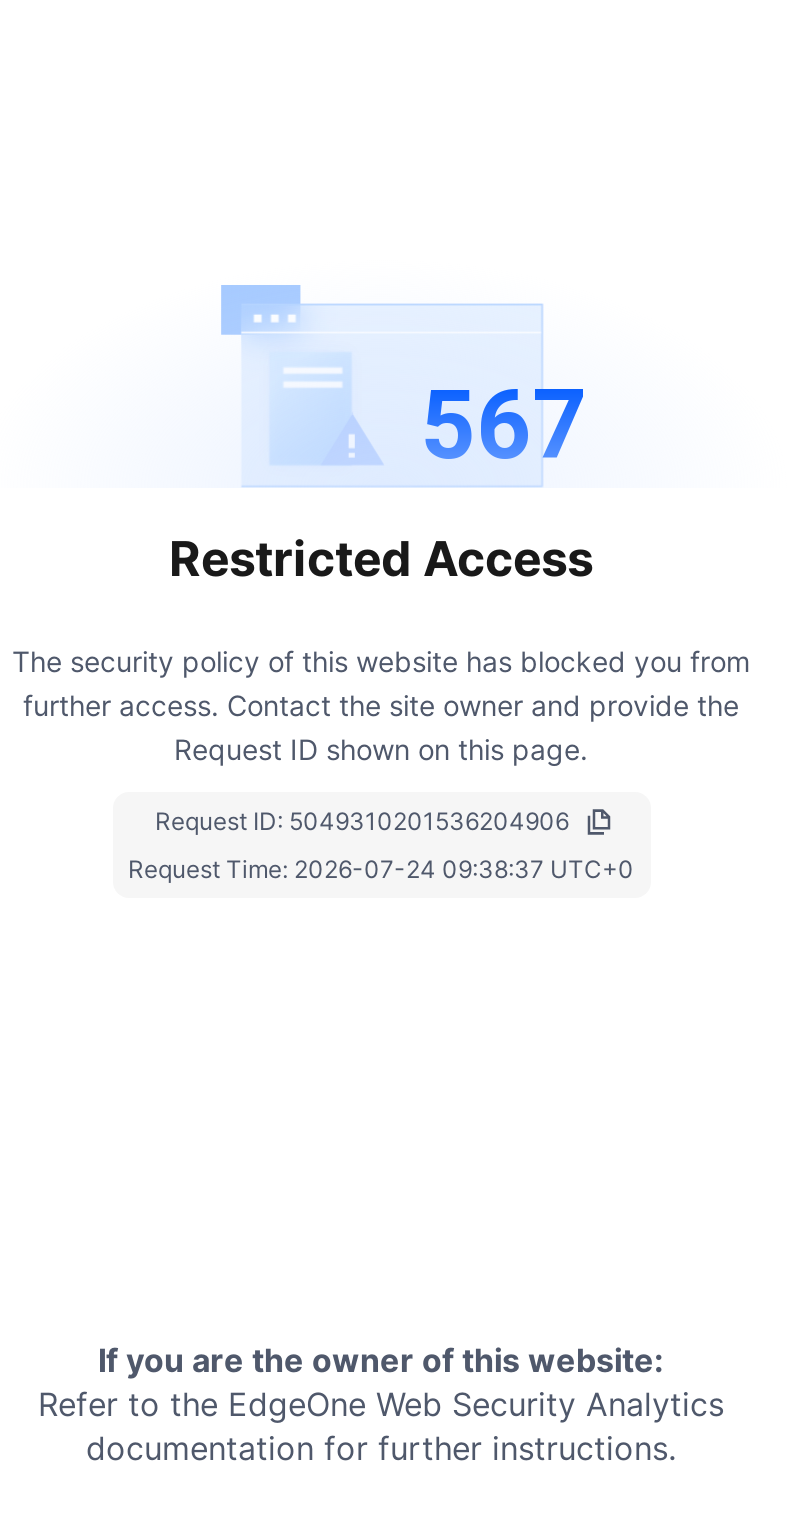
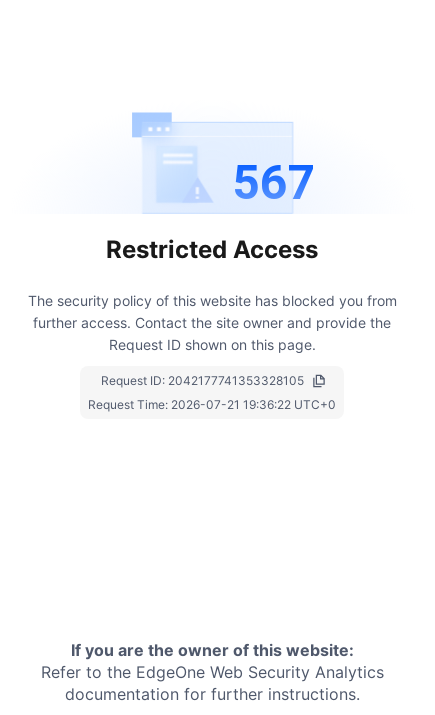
- Request ID: 5049310201536204906
+ Request ID: 2042177741353328105

- Request Time: 2026-07-24 09:38:37 UTC+0
+ Request Time: 2026-07-21 19:36:22 UTC+0
